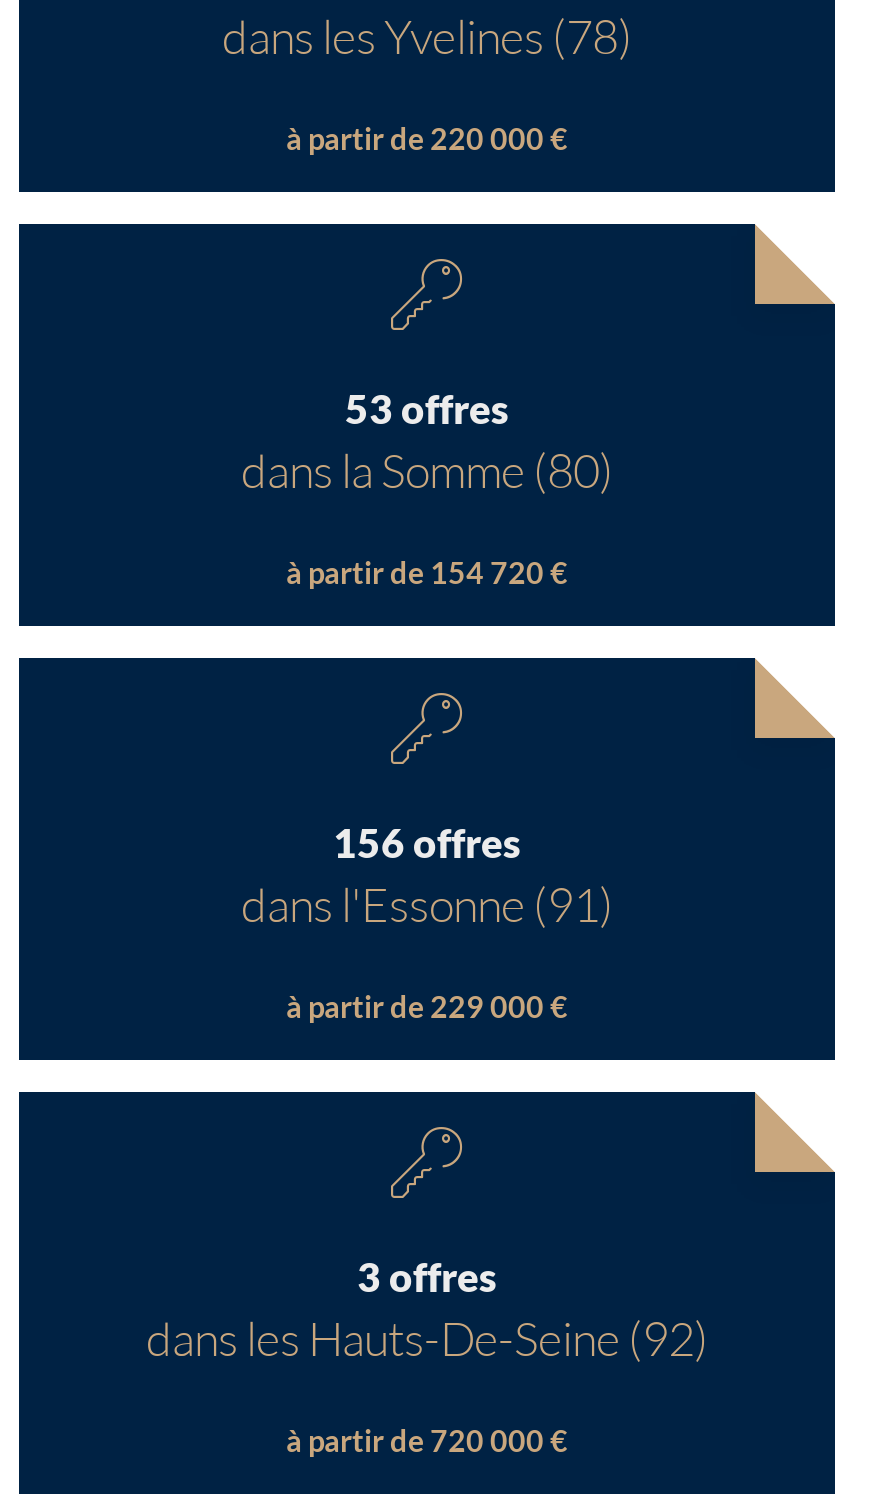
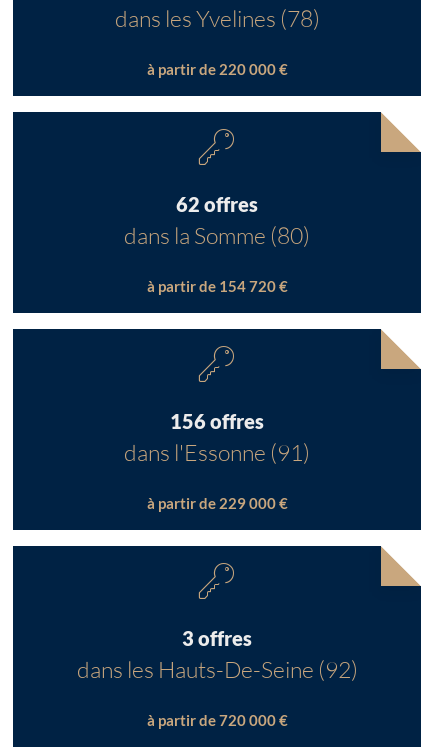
- 53 offres
+ 62 offres
